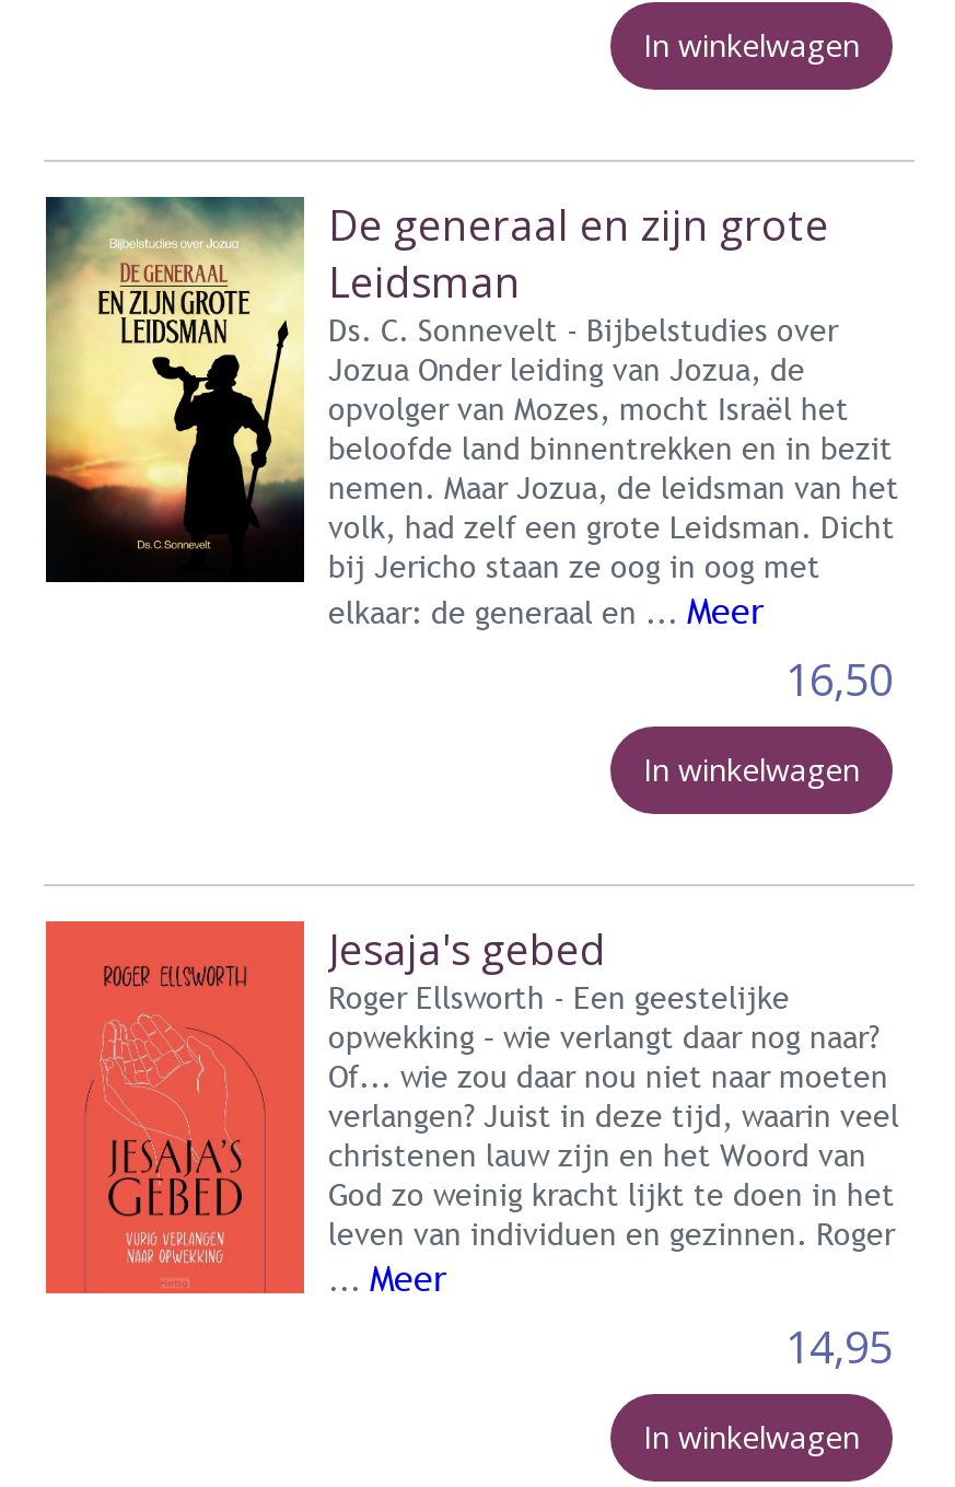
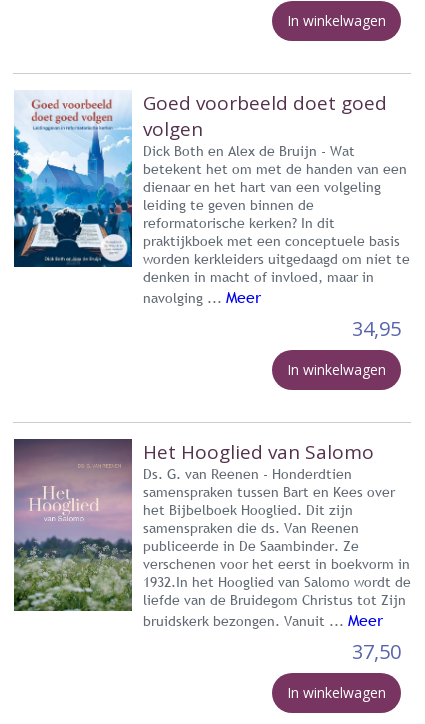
- [image]
- De generaal en zijn grote
- Leidsman
- Ds. C. Sonnevelt - Bijbelstudies over
- Jozua Onder leiding van Jozua, de
- opvolger van Mozes, mocht Israël het
- beloofde land binnentrekken en in bezit
- nemen. Maar Jozua, de leidsman van het
- volk, had zelf een grote Leidsman. Dicht
- bij Jericho staan ze oog in oog met
- elkaar: de generaal en ... Meer
- 16,50
+ [image]
+ Goed voorbeeld doet goed
+ volgen
+ Dick Both en Alex de Bruijn - Wat
+ betekent het om met de handen van een
+ dienaar en het hart van een volgeling
+ leiding te geven binnen de
+ reformatorische kerken? In dit
+ praktijkboek met een conceptuele basis
+ worden kerkleiders uitgedaagd om niet te
+ denken in macht of invloed, maar in
+ navolging ... Meer
+ 34,95

- [image]
- Jesaja's gebed
- Roger Ellsworth - Een geestelijke
- opwekking – wie verlangt daar nog naar?
- Of... wie zou daar nou niet naar moeten
- verlangen? Juist in deze tijd, waarin veel
- christenen lauw zijn en het Woord van
- God zo weinig kracht lijkt te doen in het
- leven van individuen en gezinnen. Roger
- ... Meer
- 14,95
+ [image]
+ Het Hooglied van Salomo
+ Ds. G. van Reenen - Honderdtien
+ samenspraken tussen Bart en Kees over
+ het Bijbelboek Hooglied. Dit zijn
+ samenspraken die ds. Van Reenen
+ publiceerde in De Saambinder. Ze
+ verschenen voor het eerst in boekvorm in
+ 1932.In het Hooglied van Salomo wordt de
+ liefde van de Bruidegom Christus tot Zijn
+ bruidskerk bezongen. Vanuit ... Meer
+ 37,50
